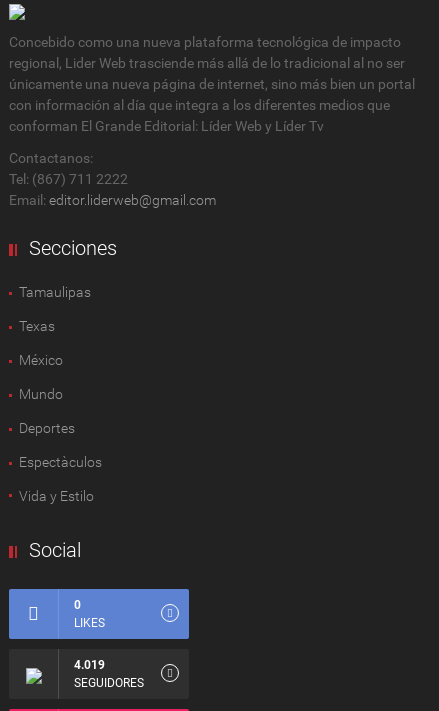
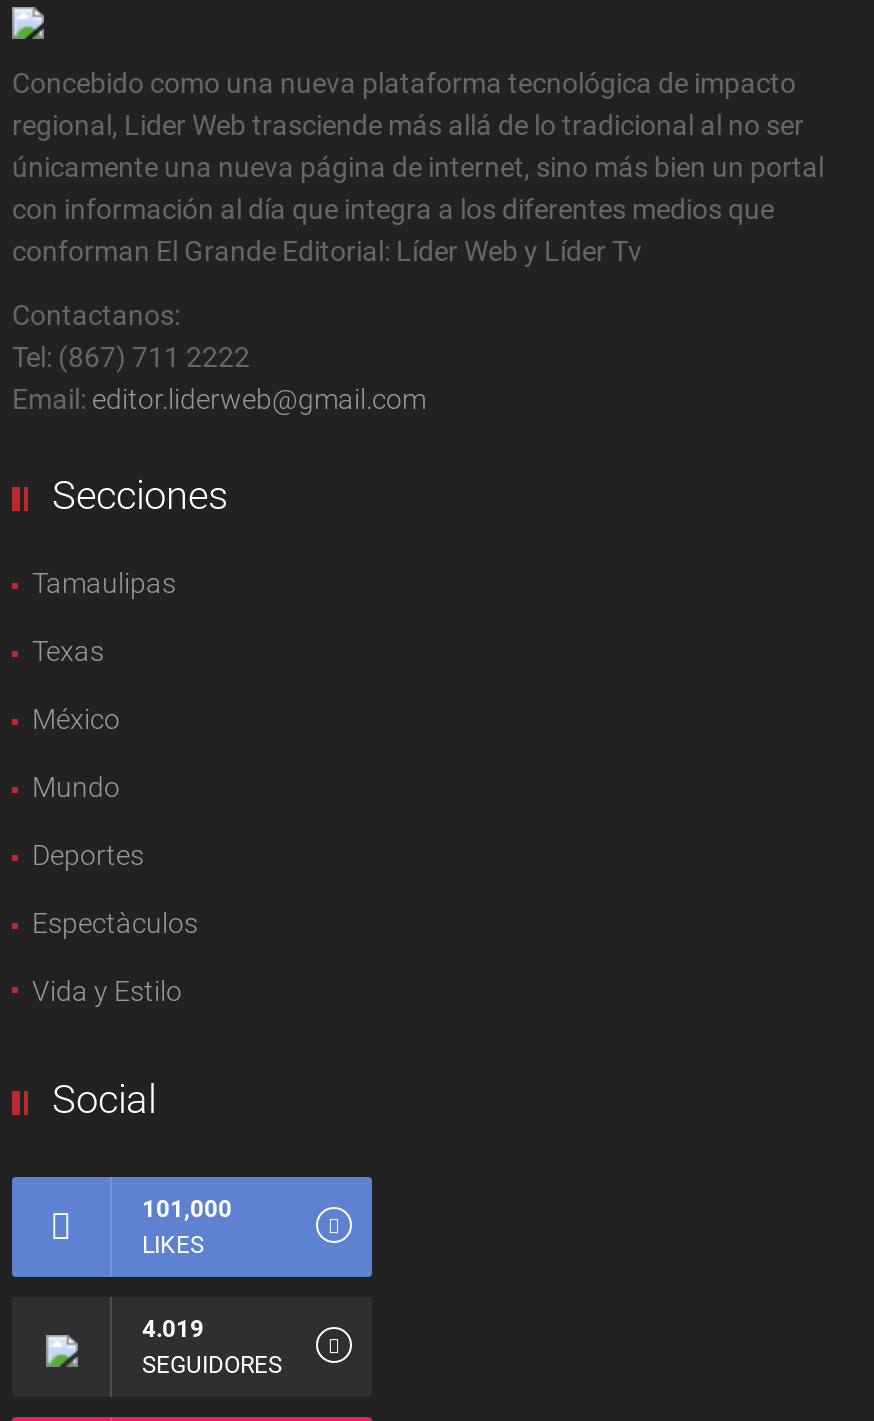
- 0
+ 101,000
